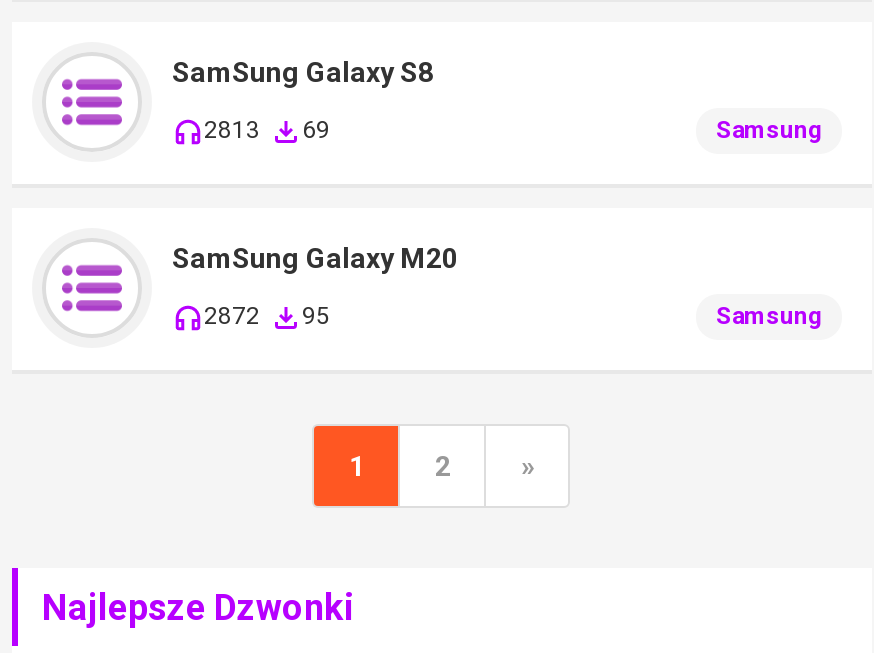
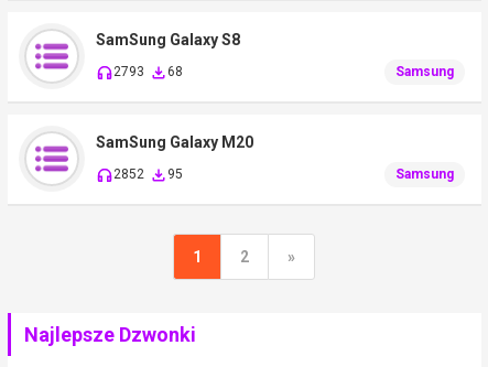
- 2813
+ 2793

- 69
+ 68

- 2872 95
+ 2852 95
